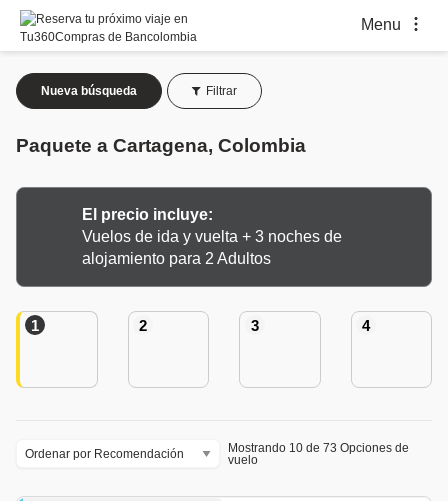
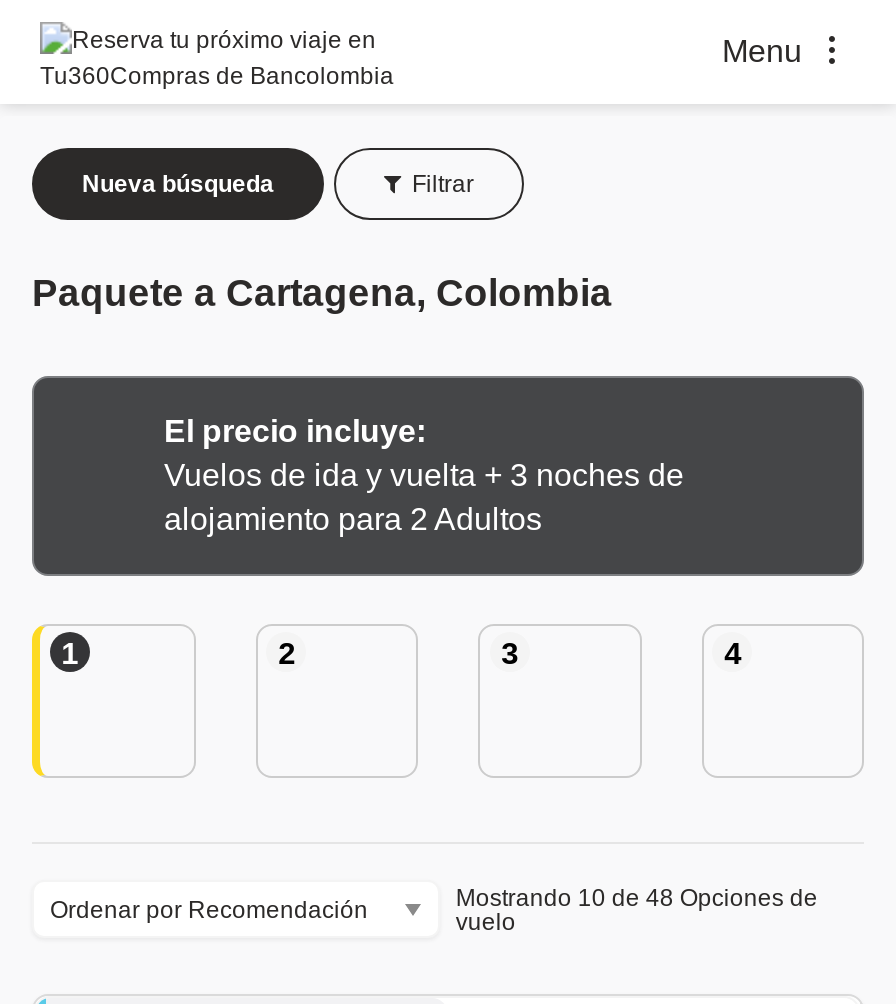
- Mostrando 10 de 73 Opciones de
+ Mostrando 10 de 48 Opciones de
